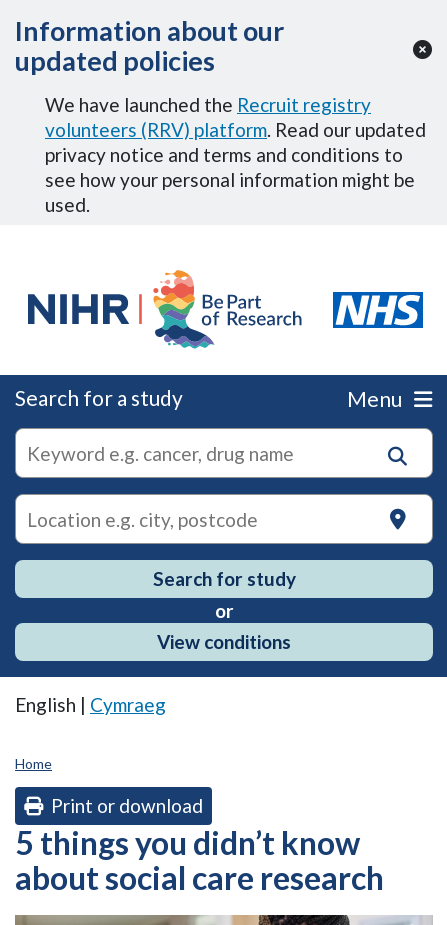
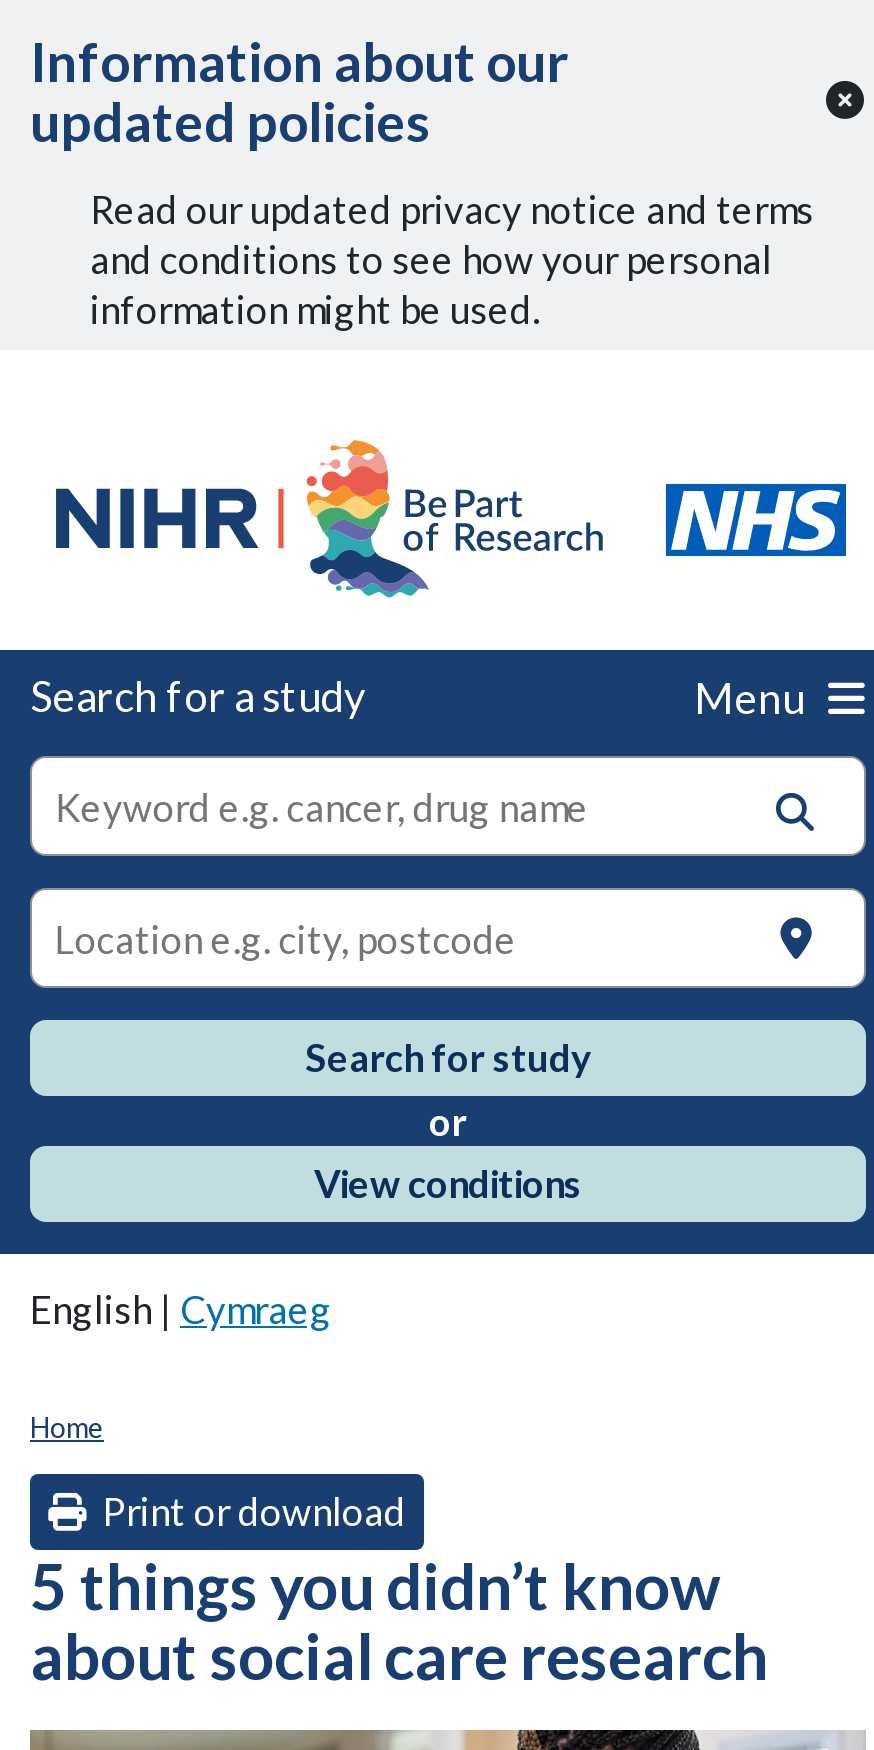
- We have launched the Recruit registry
- volunteers (RRV) platform. Read our updated
- privacy notice and terms and conditions to
- see how your personal information might be
- used.
+ Read our updated privacy notice and terms
+ and conditions to see how your personal
+ information might be used.
